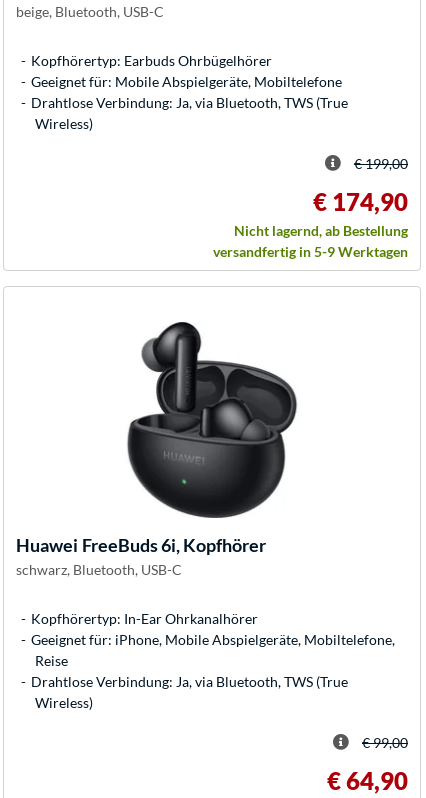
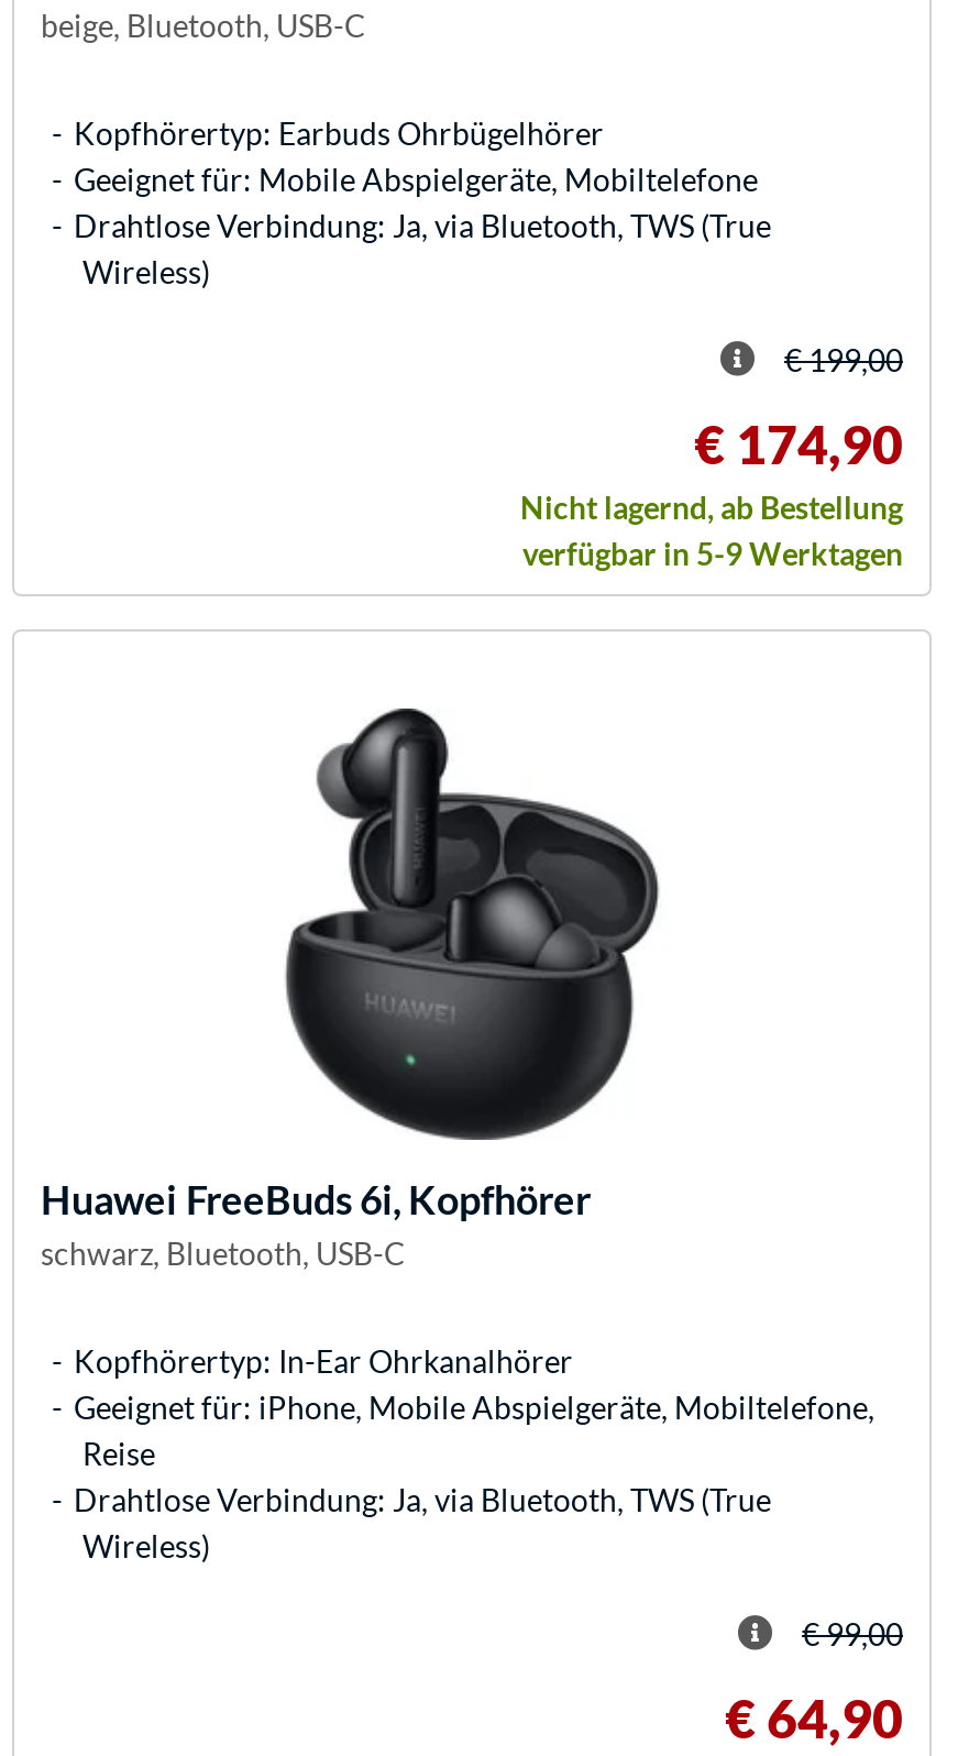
- versandfertig in 5-9 Werktagen
+ verfügbar in 5-9 Werktagen
